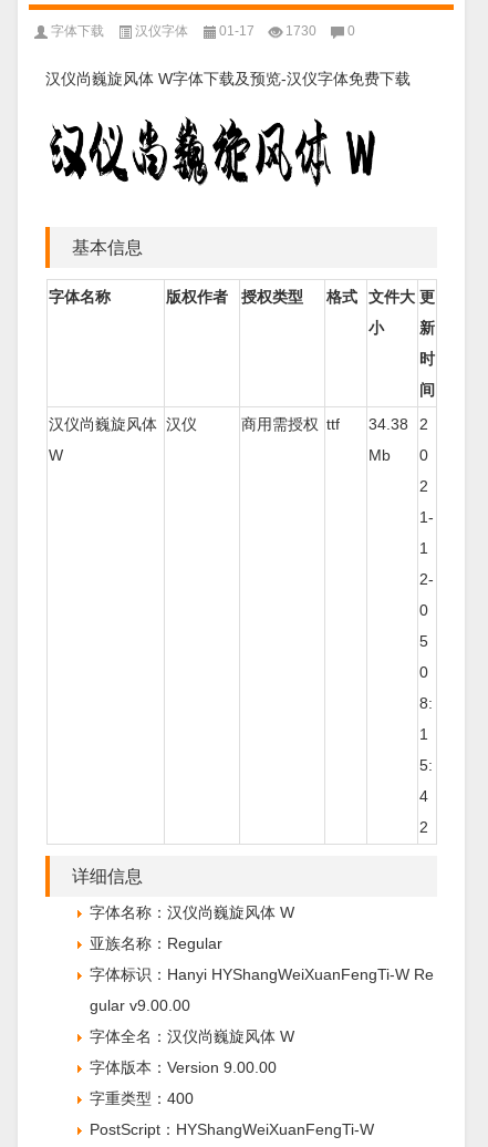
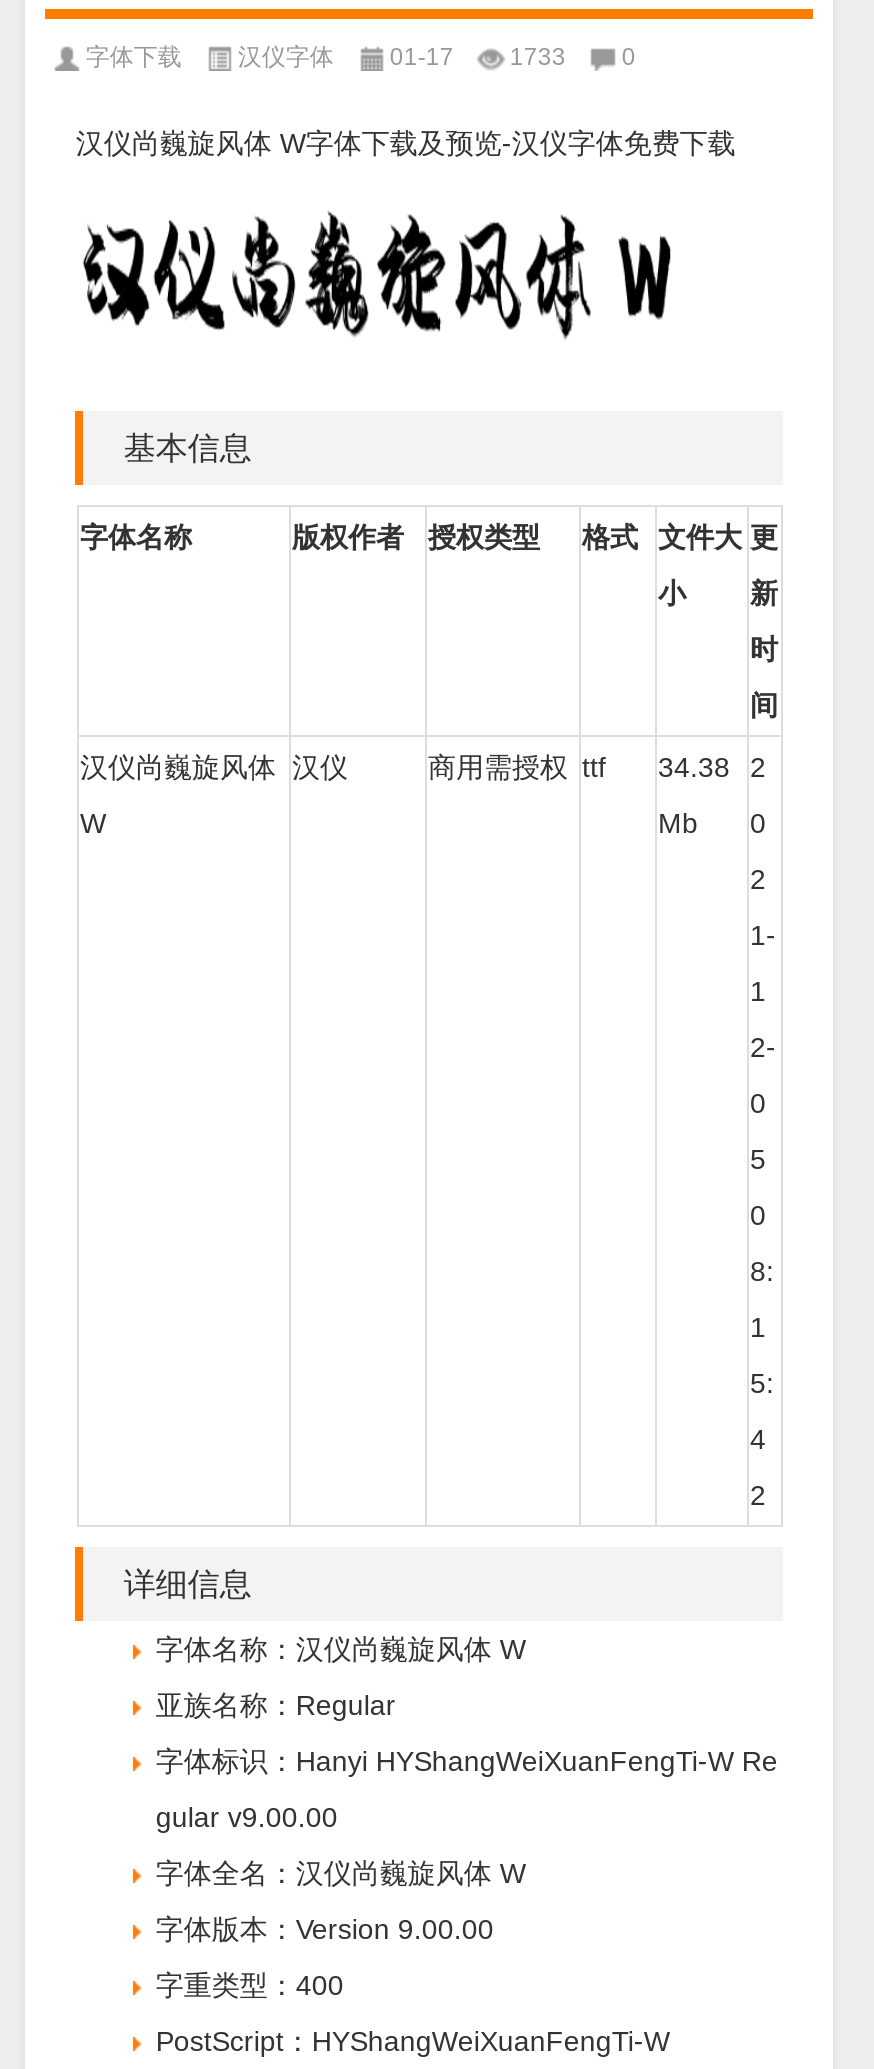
- 字体下载 汉仪字体 01-17 1730 0
+ 字体下载 汉仪字体 01-17 1733 0
